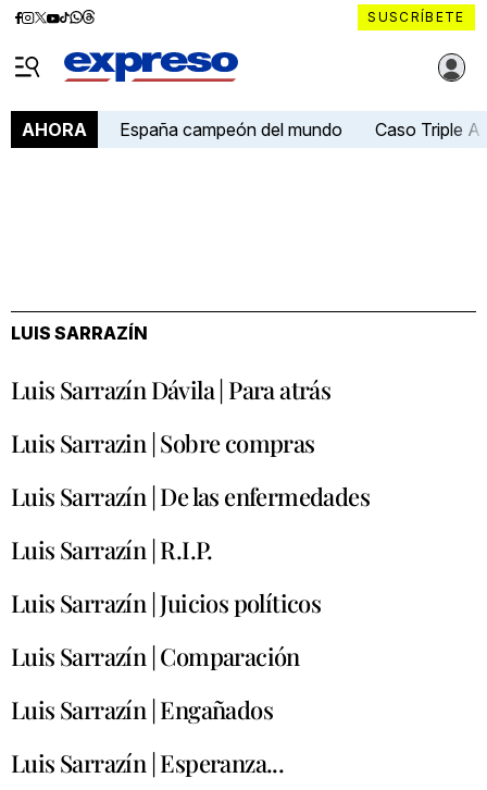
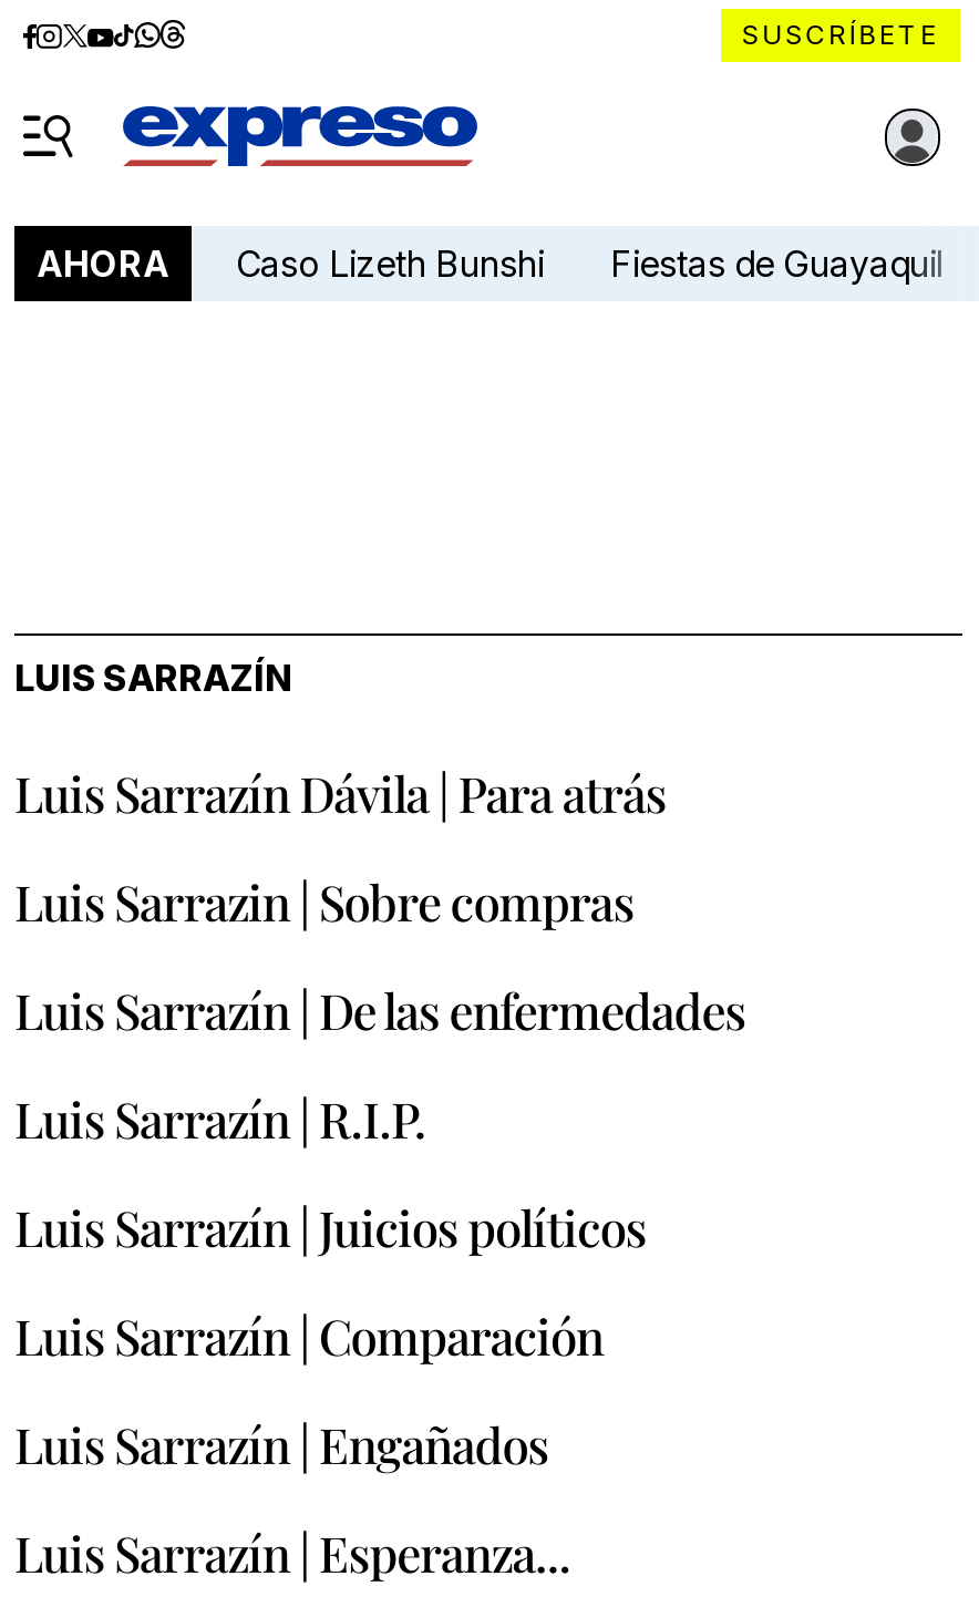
- España campeón del mundo
- Caso Triple A
+ Caso Lizeth Bunshi
+ Fiestas de Guayaquil
